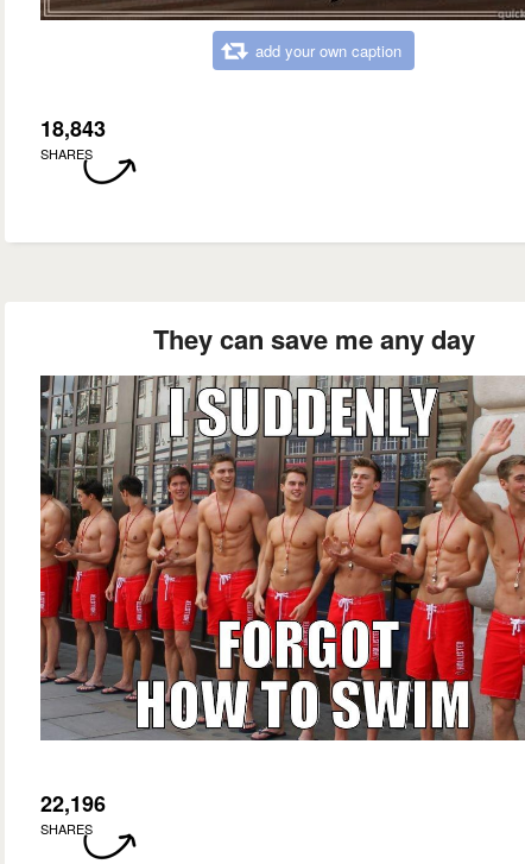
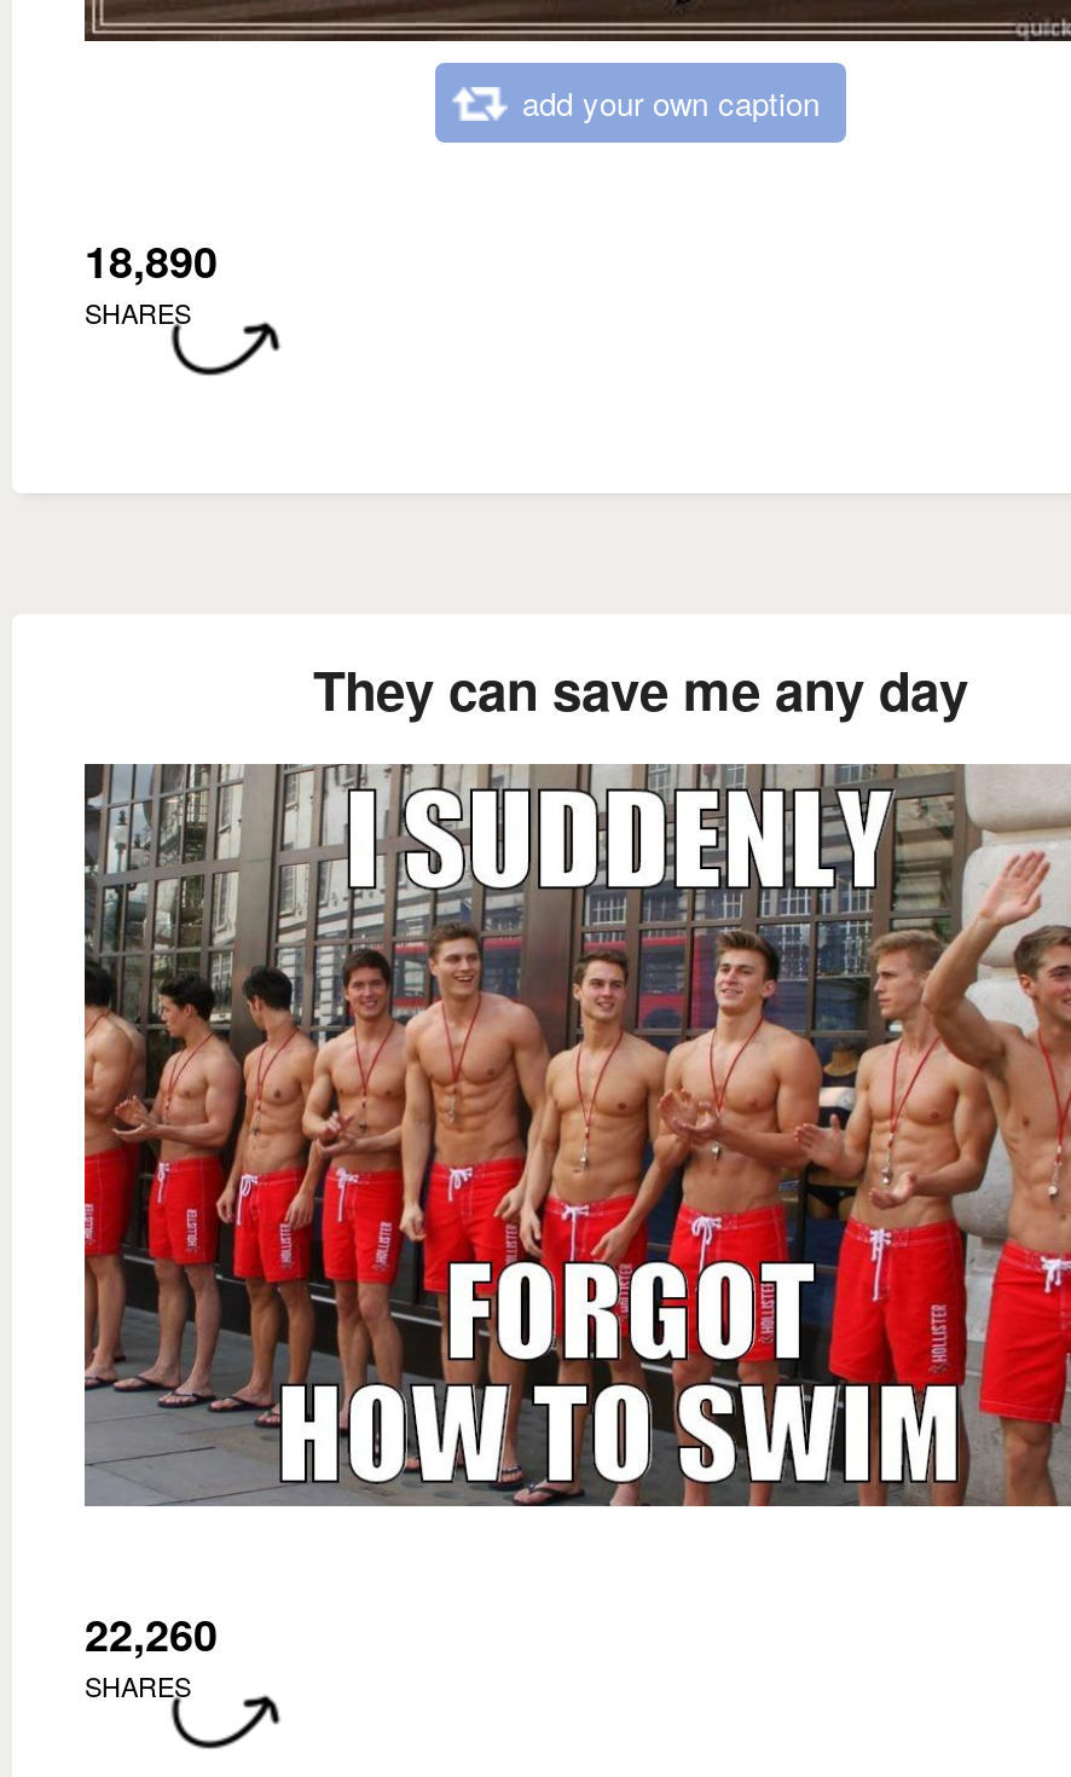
- 18,843
+ 18,890

- 22,196
+ 22,260
